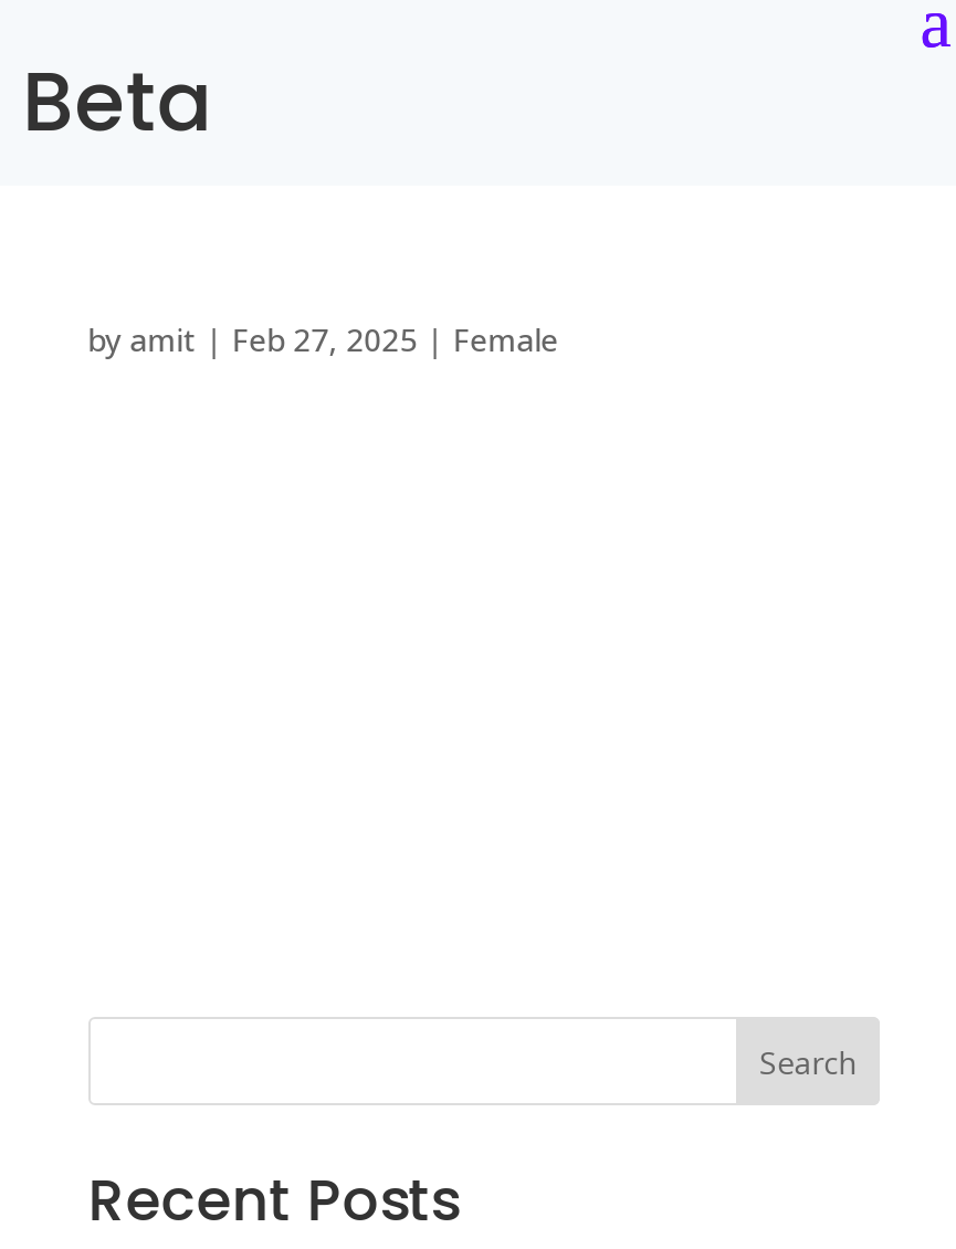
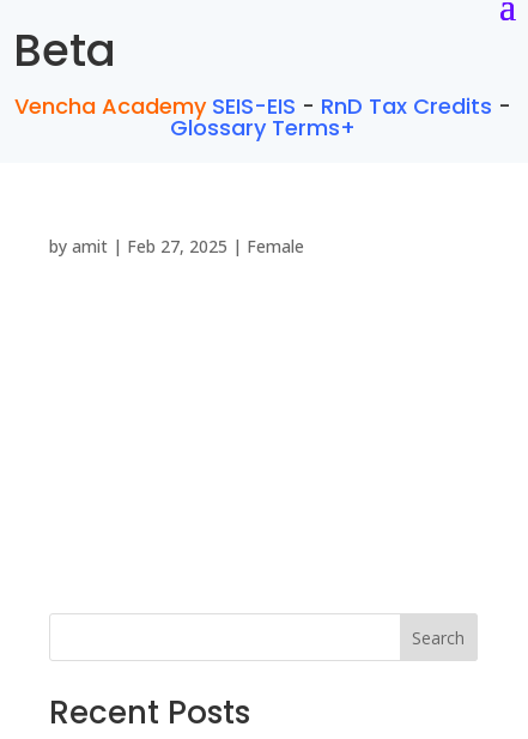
+ Vencha Academy SEIS-EIS - RnD Tax Credits -
+ Glossary Terms+
